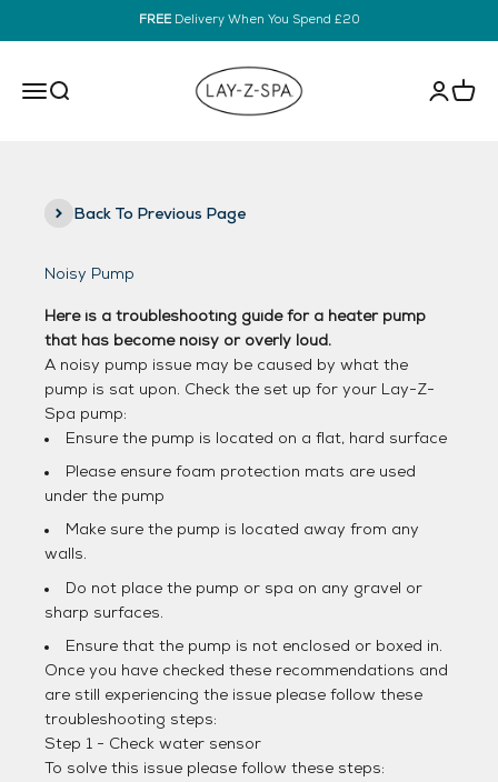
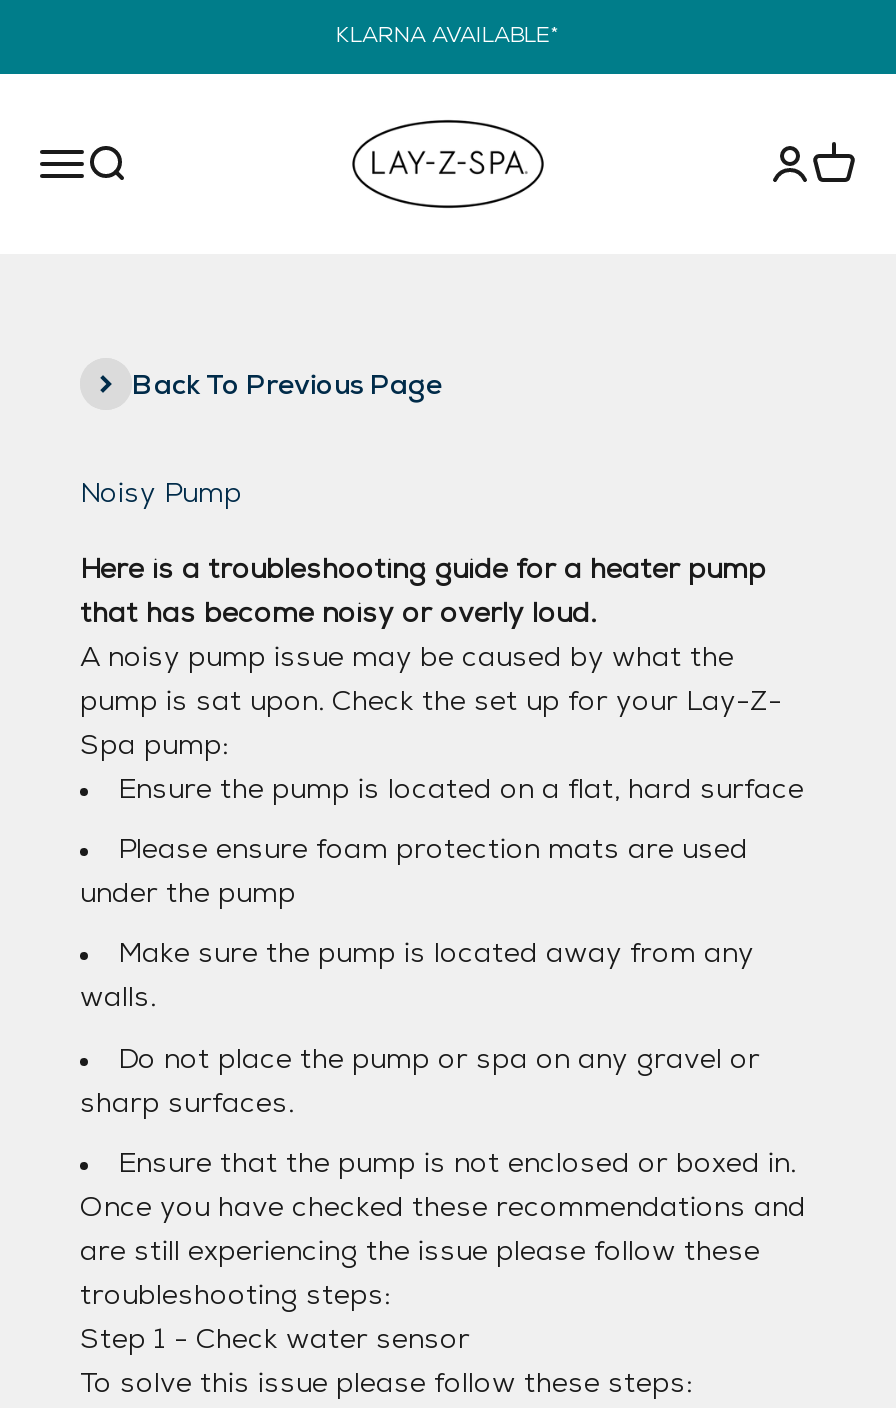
- FREE Delivery When You Spend £20
+ KLARNA AVAILABLE*
